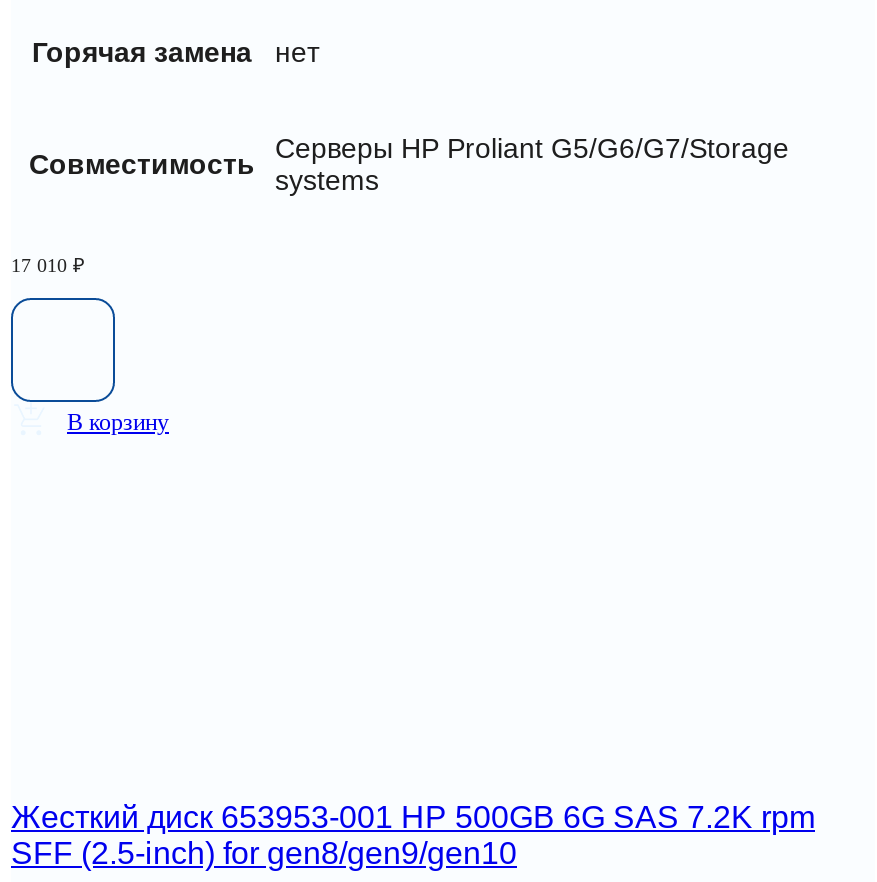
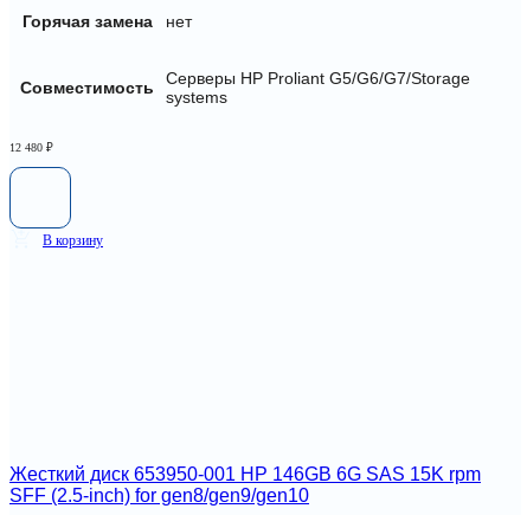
- 17 010 ₽
+ 12 480 ₽

- Жесткий диск 653953-001 HP 500GB 6G SAS 7.2K rpm
+ Жесткий диск 653950-001 HP 146GB 6G SAS 15K rpm
